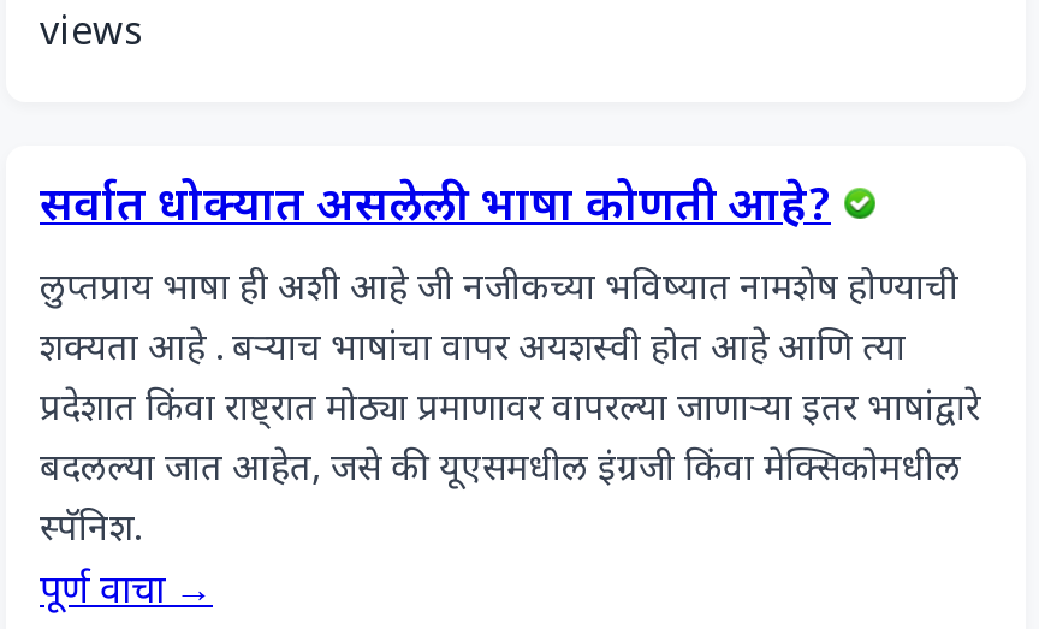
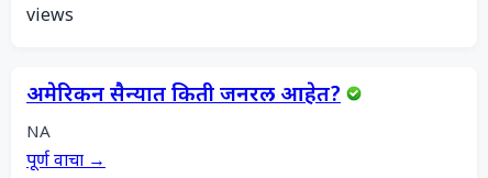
- सर्वात धोक्यात असलेली भाषा कोणती आहे?
- लुप्तप्राय भाषा ही अशी आहे जी नजीकच्या भविष्यात नामशेष होण्याची
- शक्यता आहे . बर्‍याच भाषांचा वापर अयशस्वी होत आहे आणि त्या
- प्रदेशात किंवा राष्ट्रात मोठ्या प्रमाणावर वापरल्या जाणार्‍या इतर भाषांद्वारे
- बदलल्या जात आहेत, जसे की यूएसमधील इंग्रजी किंवा मेक्सिकोमधील
- स्पॅनिश.
+ अमेरिकन सैन्यात किती जनरल आहेत?
+ NA
